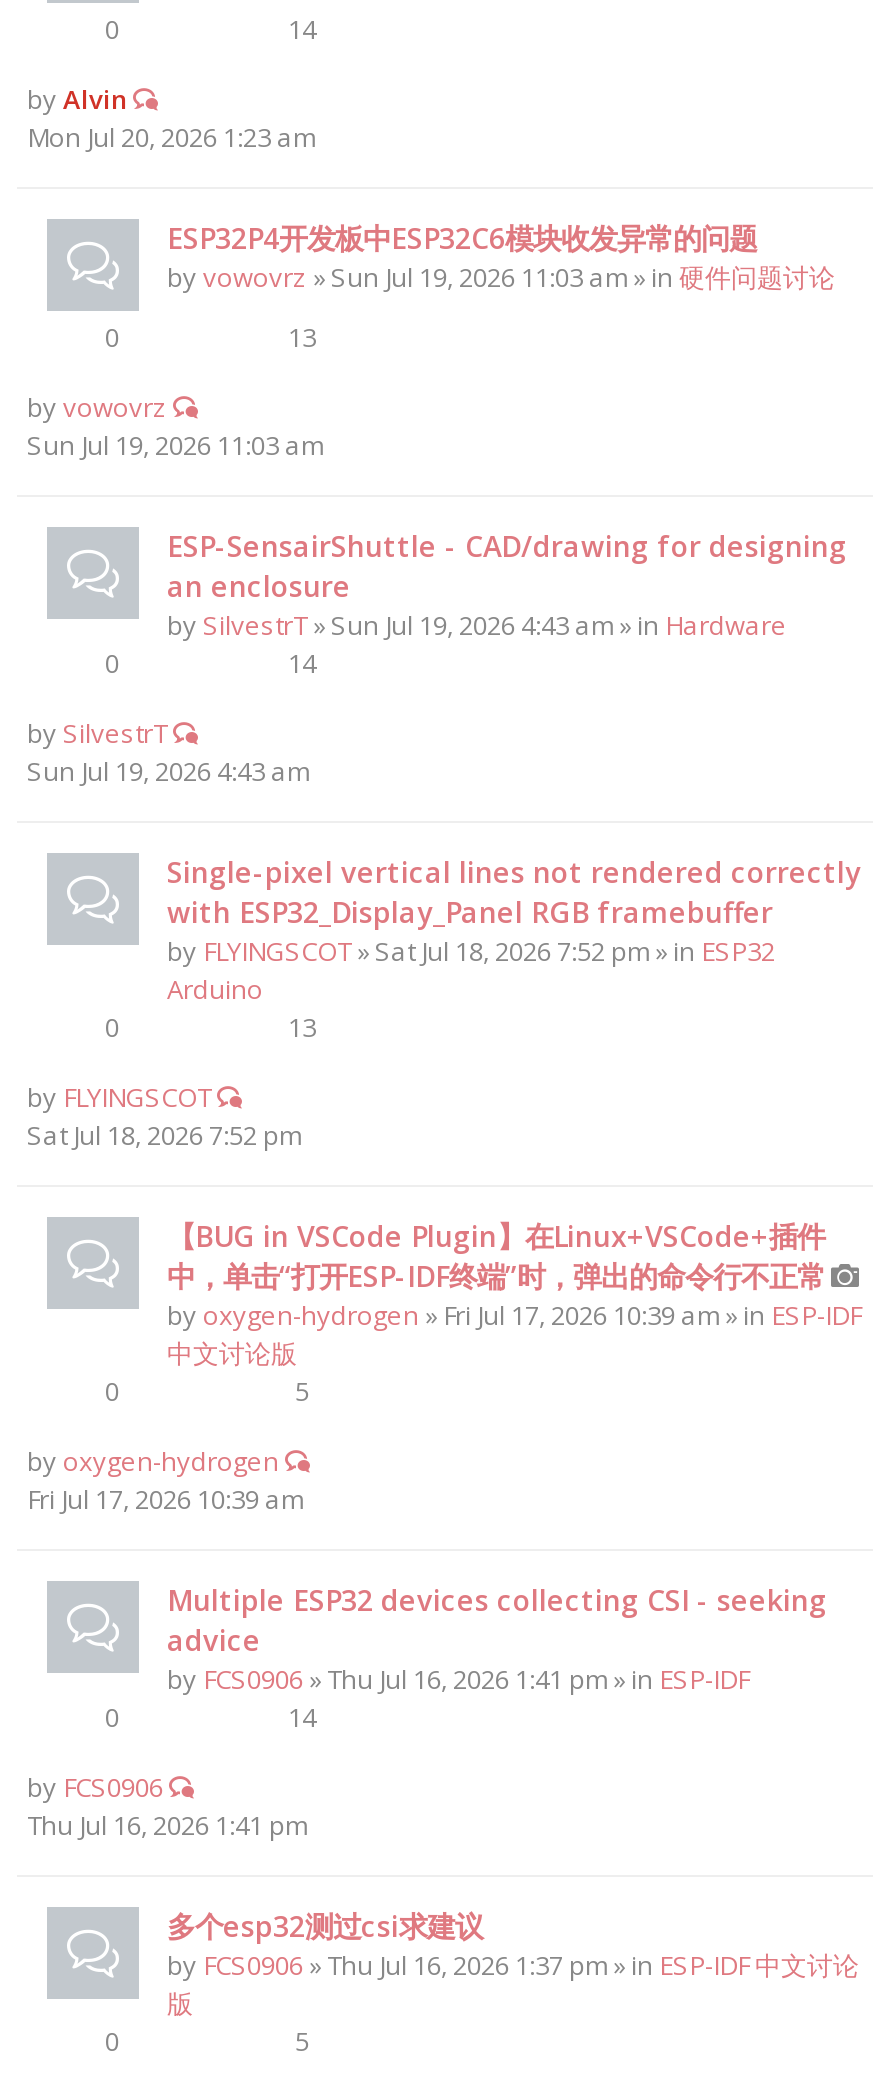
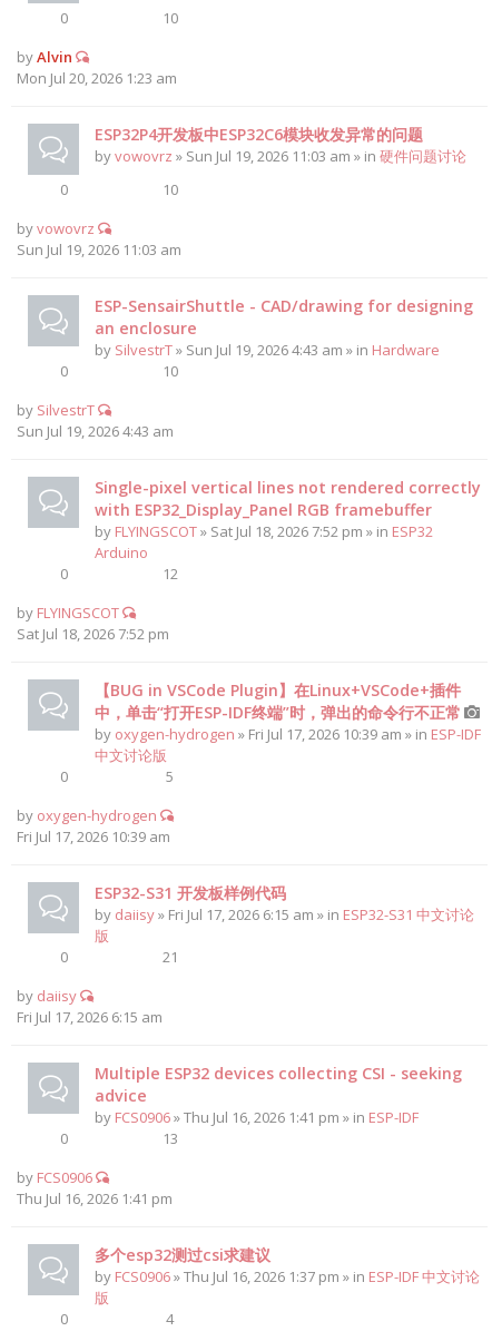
- 14
+ 10

- 13
+ 10

- 14
+ 10

- 13
+ 12

+ ESP32-S31 开发板样例代码
+ by daiisy» Fri Jul 17, 2026 6:15 am » in ESP32-S31 中文讨论
+ 版
+ 0
+ 21
+ by daiisy
+ Fri Jul 17, 2026 6:15 am

- 14
+ 13

- 5
+ 4
